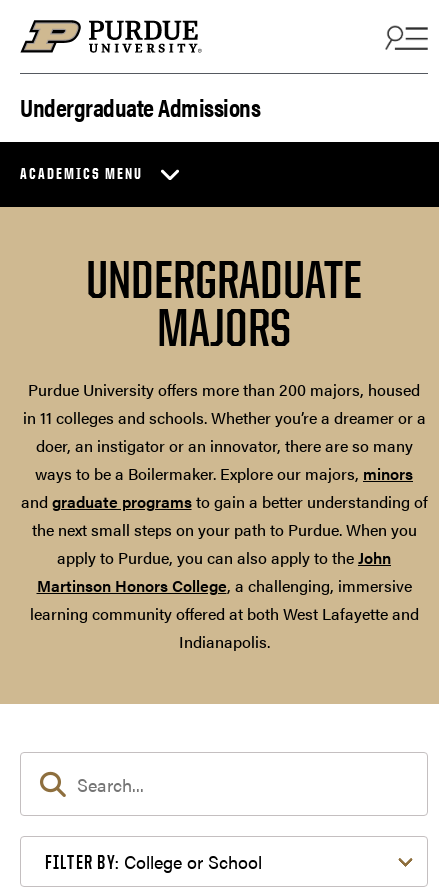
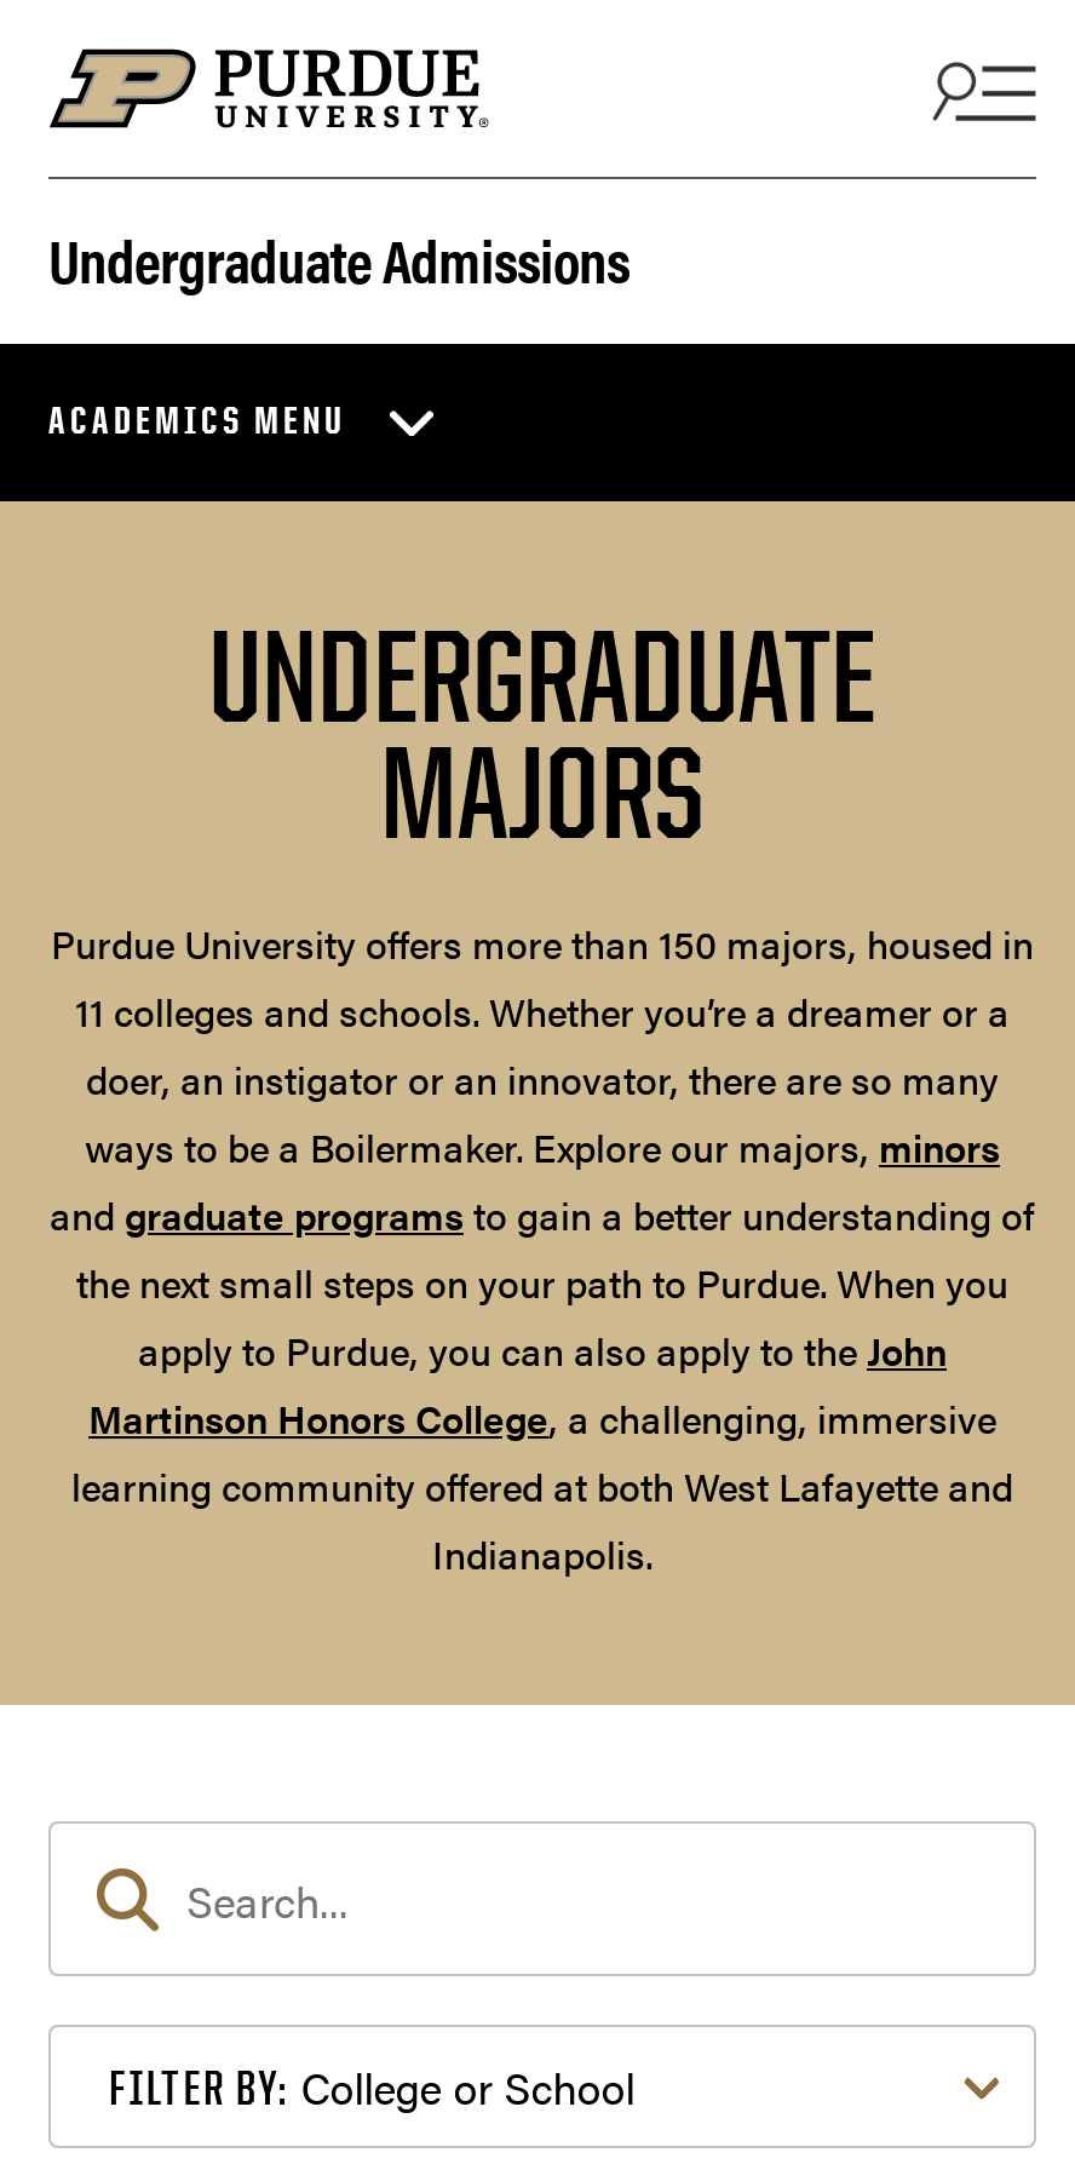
- Purdue University offers more than 200 majors, housed
- in 11 colleges and schools. Whether you’re a dreamer or a
+ Purdue University offers more than 150 majors, housed in
+ 11 colleges and schools. Whether you’re a dreamer or a
